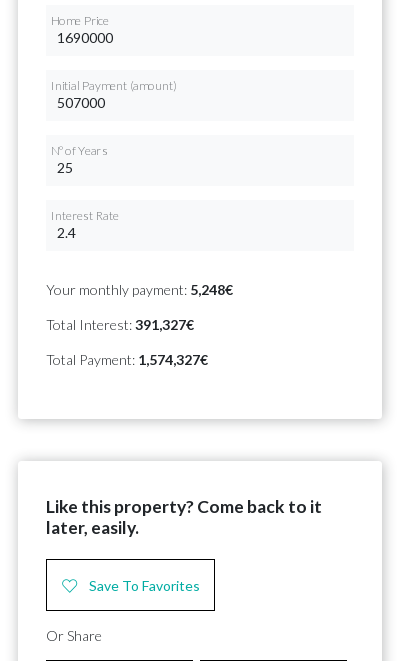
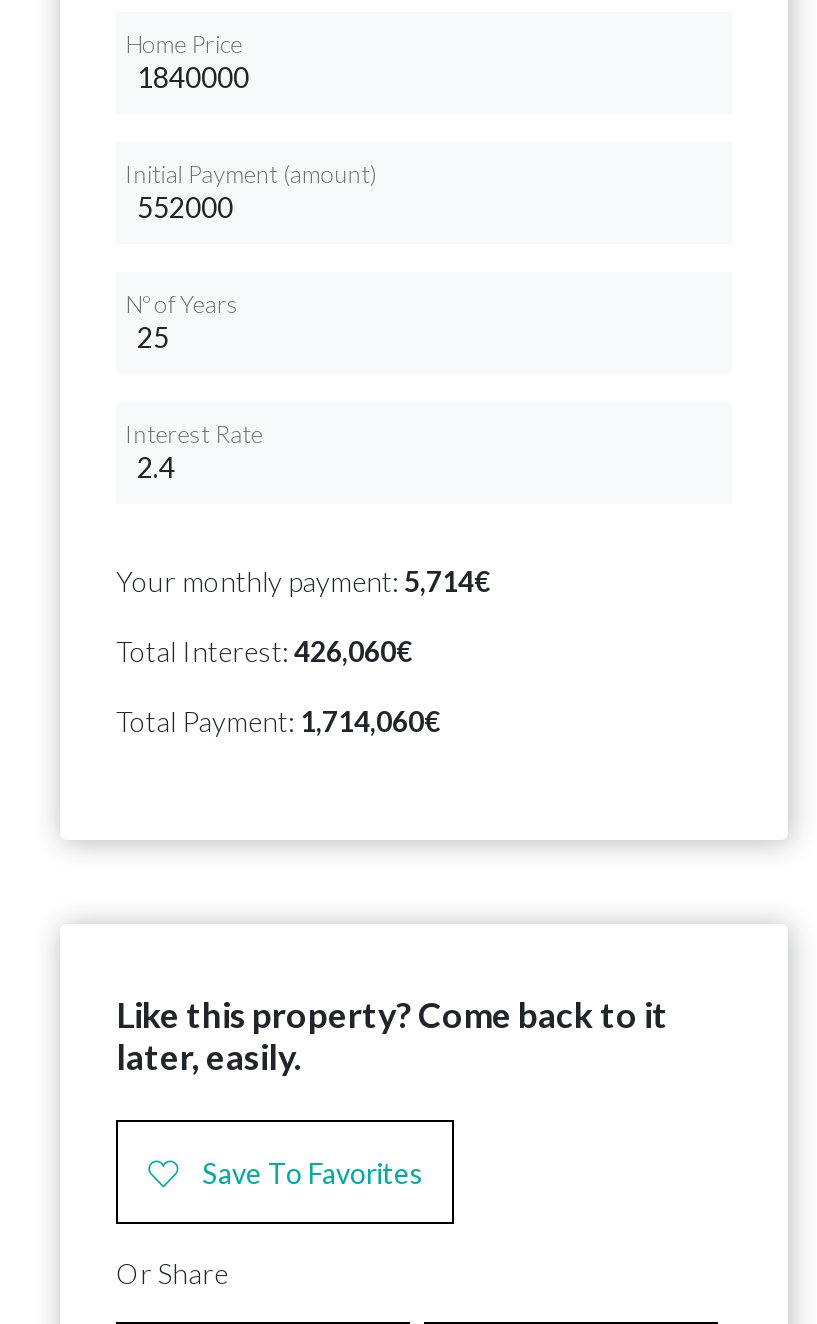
- Your monthly payment: 5,248€
+ Your monthly payment: 5,714€

- Total Interest: 391,327€
+ Total Interest: 426,060€

- Total Payment: 1,574,327€
+ Total Payment: 1,714,060€
